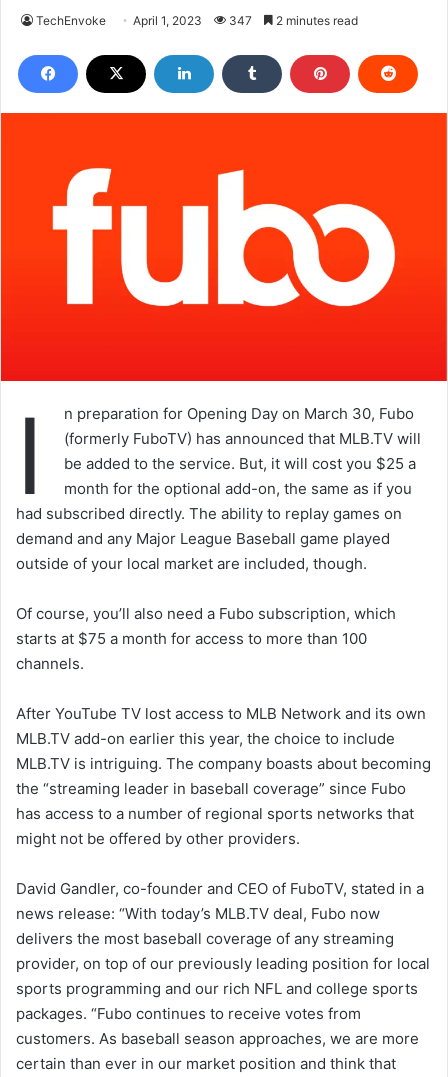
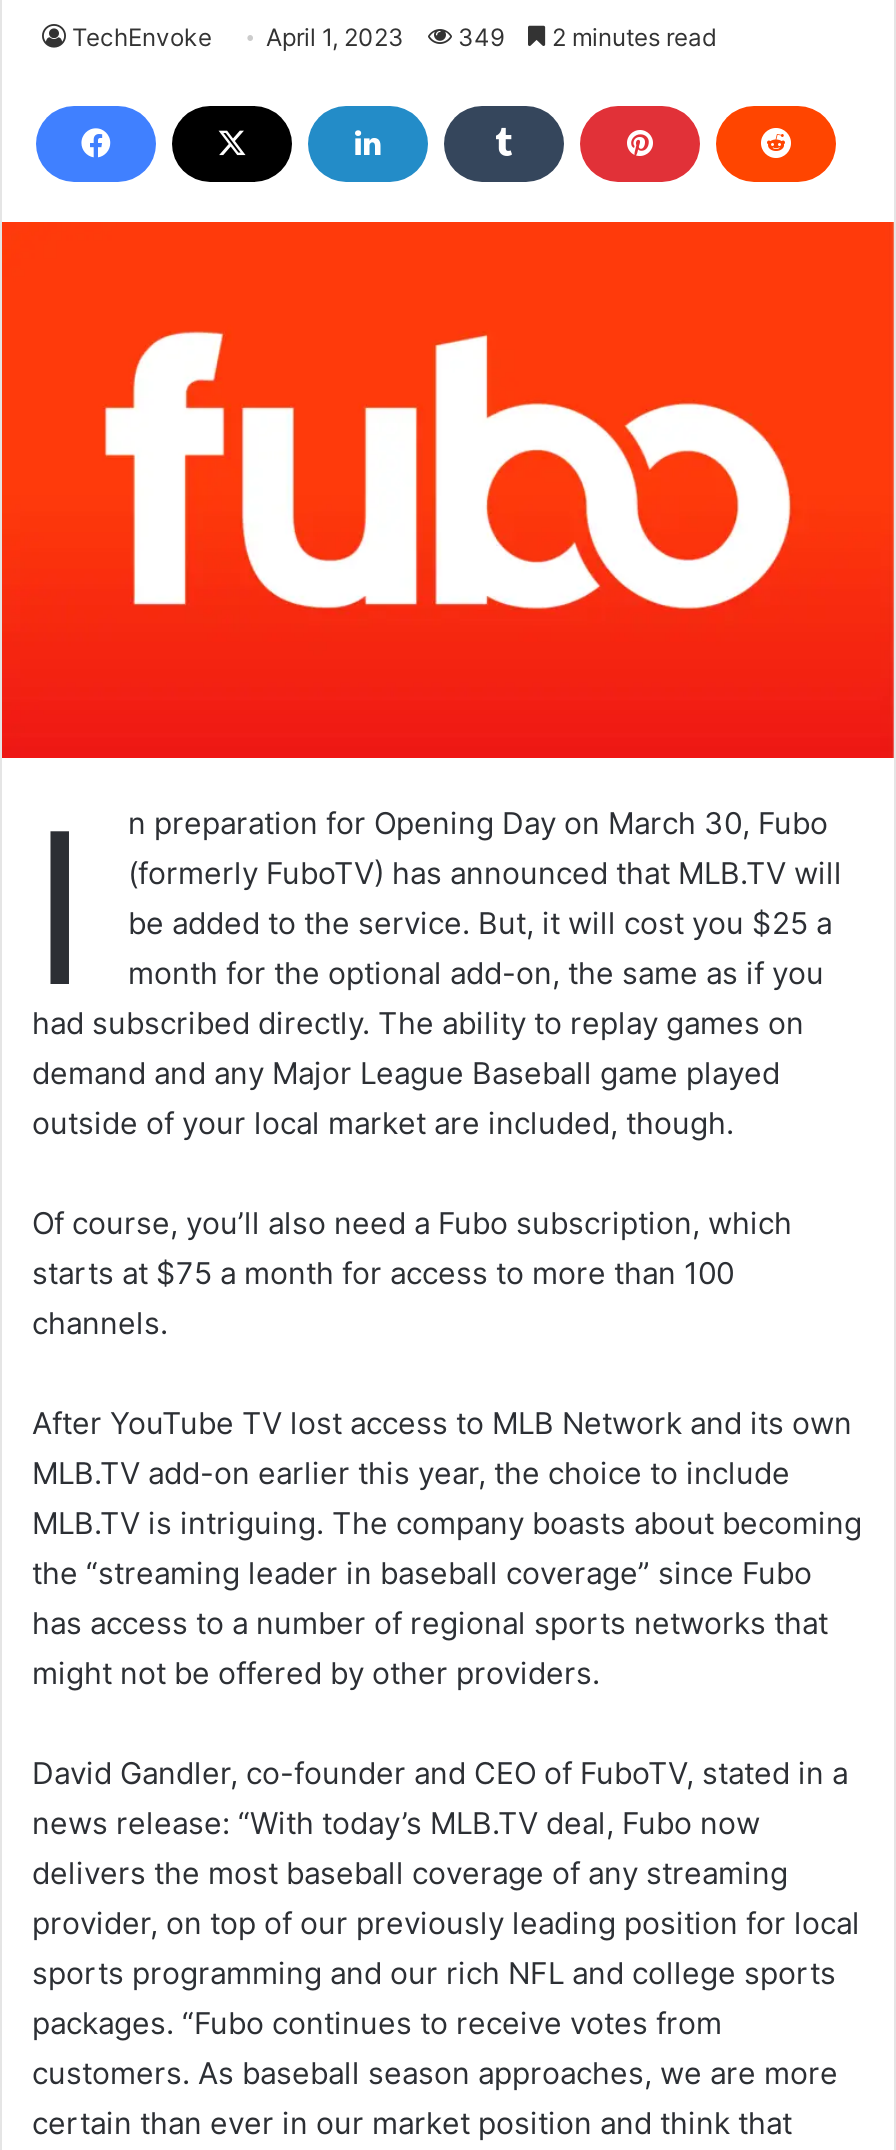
- TechEnvoke April 1, 2023 347 2 minutes read
+ TechEnvoke April 1, 2023 349 2 minutes read
